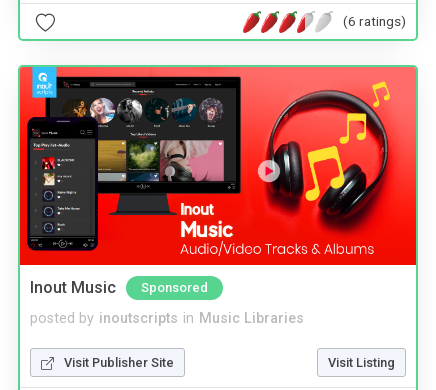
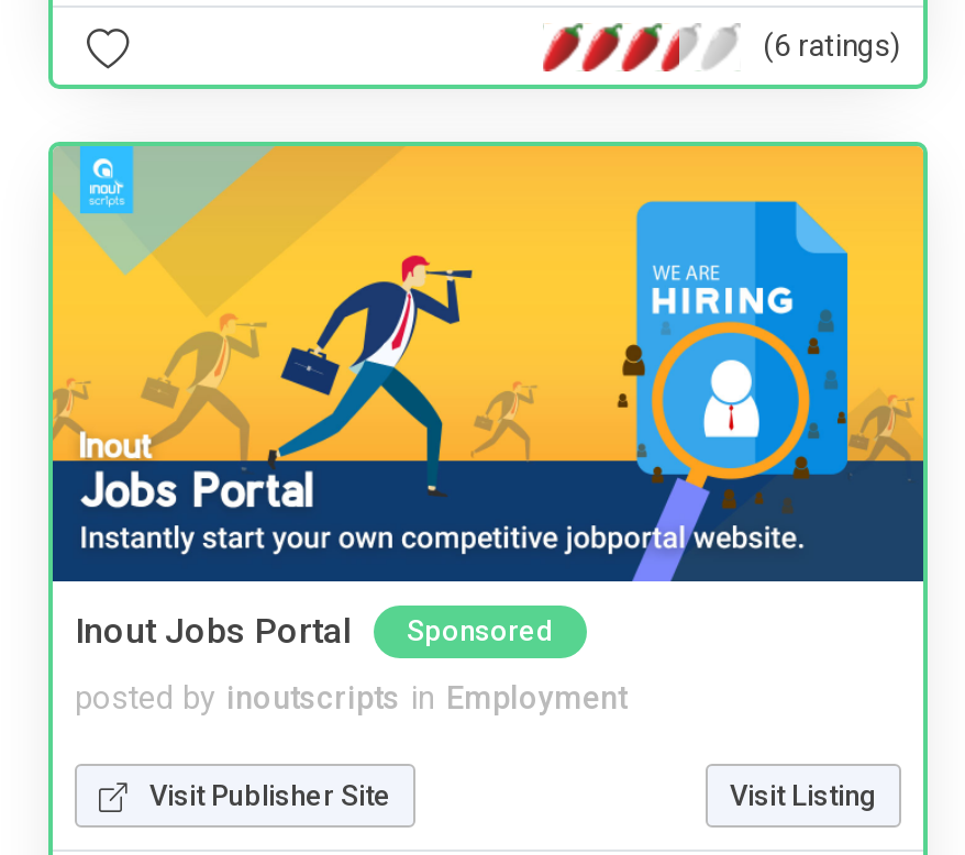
- [image]
- Inout Music
+ [image]
+ Inout Jobs Portal

- posted by inoutscripts in Music Libraries
+ posted by inoutscripts in Employment
